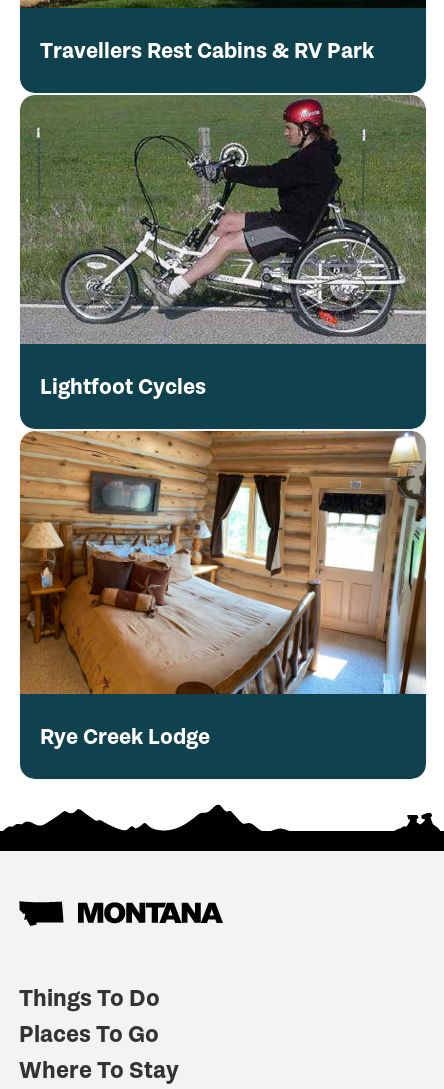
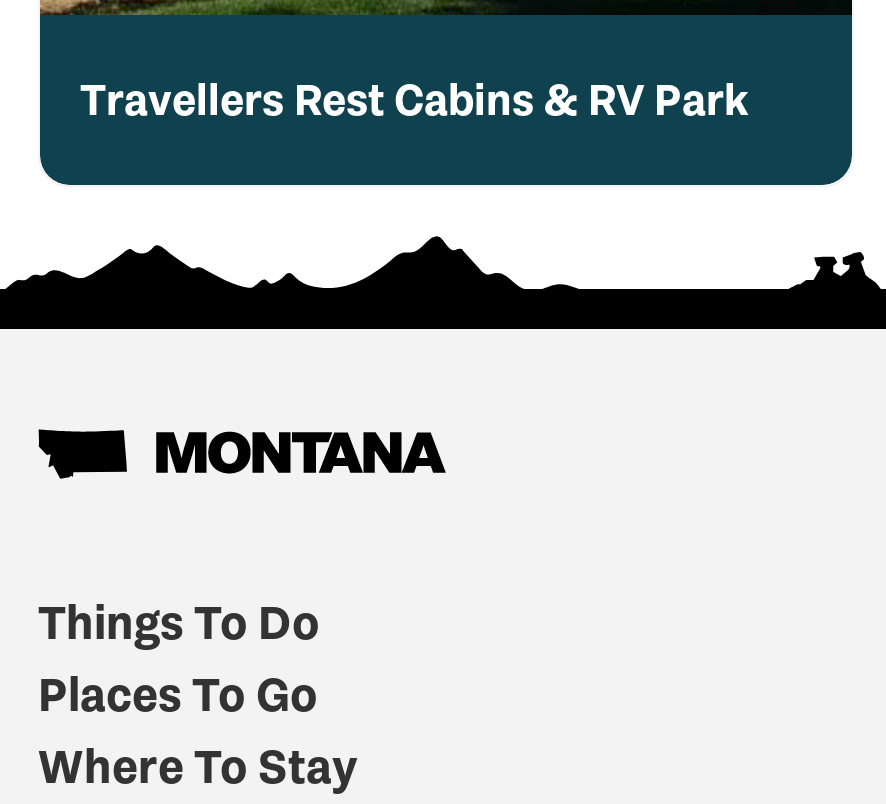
- [image]
- Lightfoot Cycles

- Rye Creek Lodge
